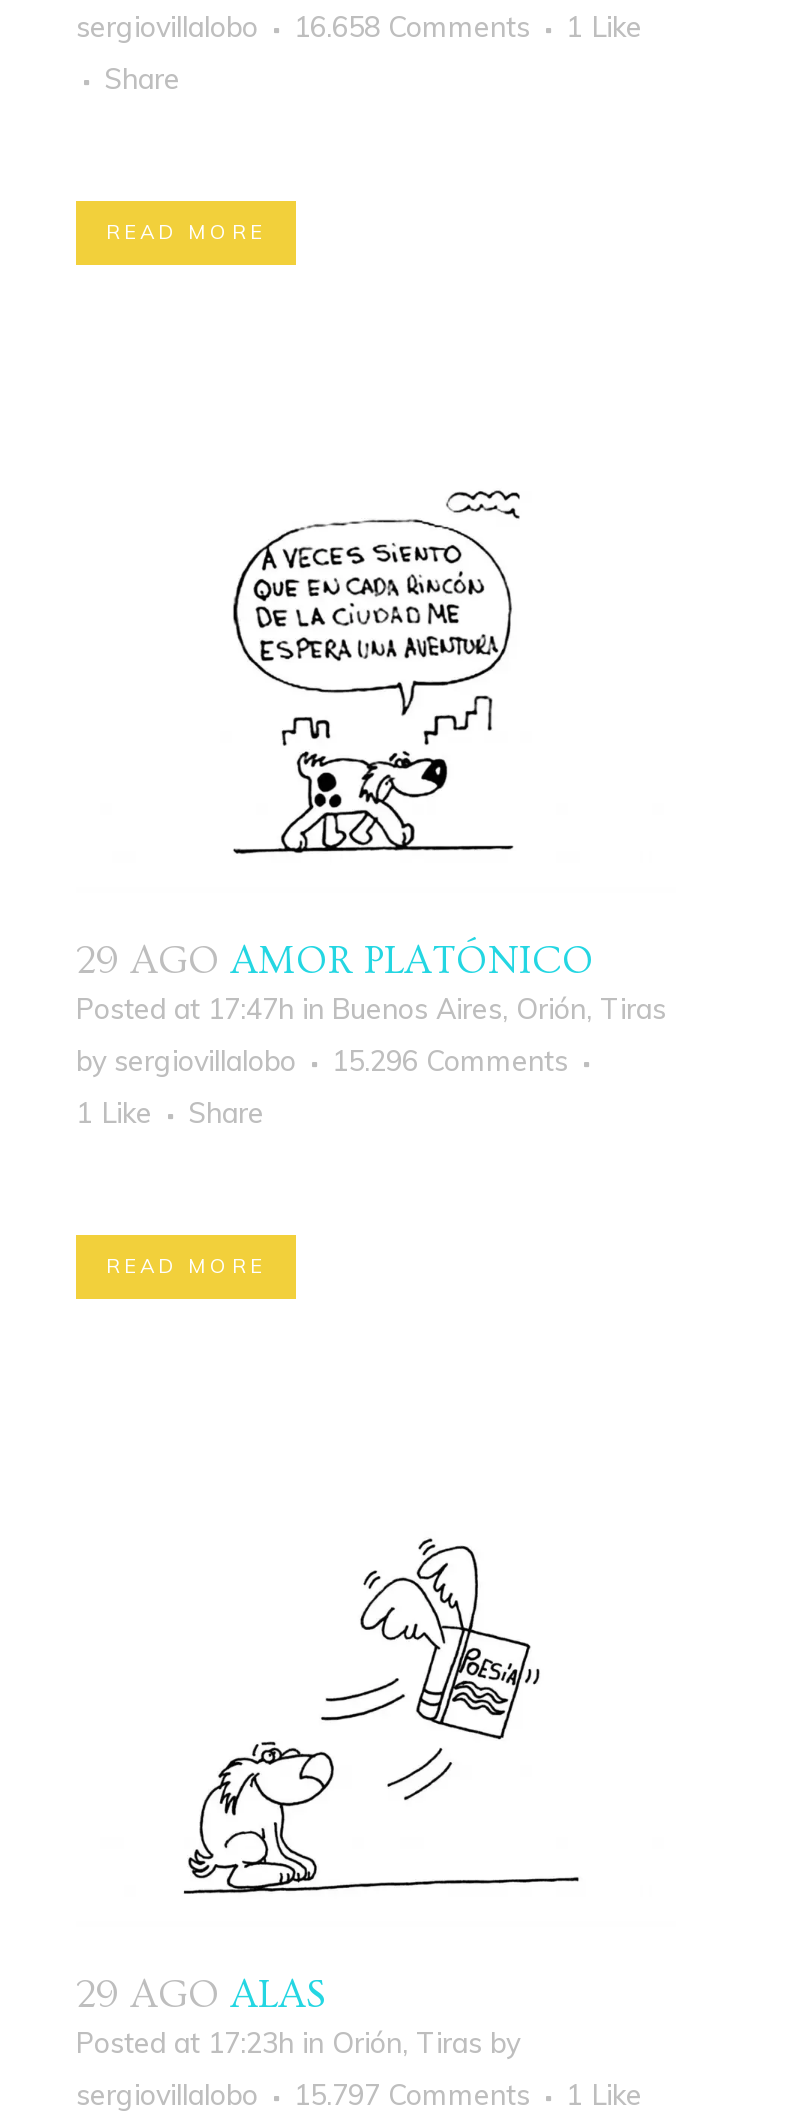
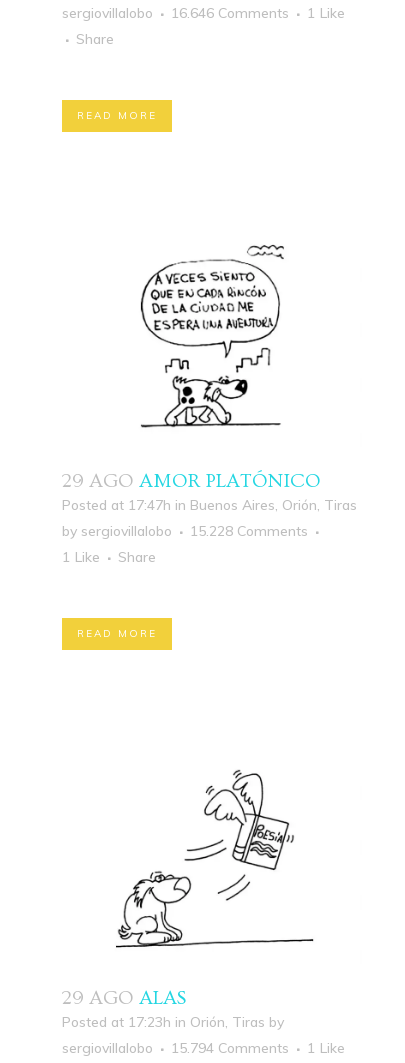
- sergiovillalobo 16.658 Comments 1 Like
+ sergiovillalobo 16.646 Comments 1 Like

- by sergiovillalobo 15.296 Comments
+ by sergiovillalobo 15.228 Comments

- sergiovillalobo 15.797 Comments 1 Like
+ sergiovillalobo 15.794 Comments 1 Like
